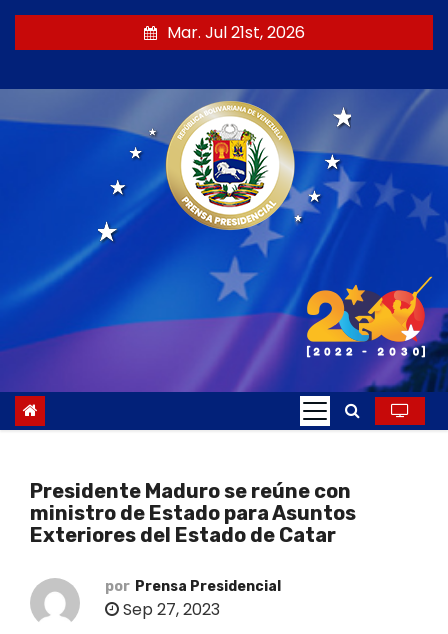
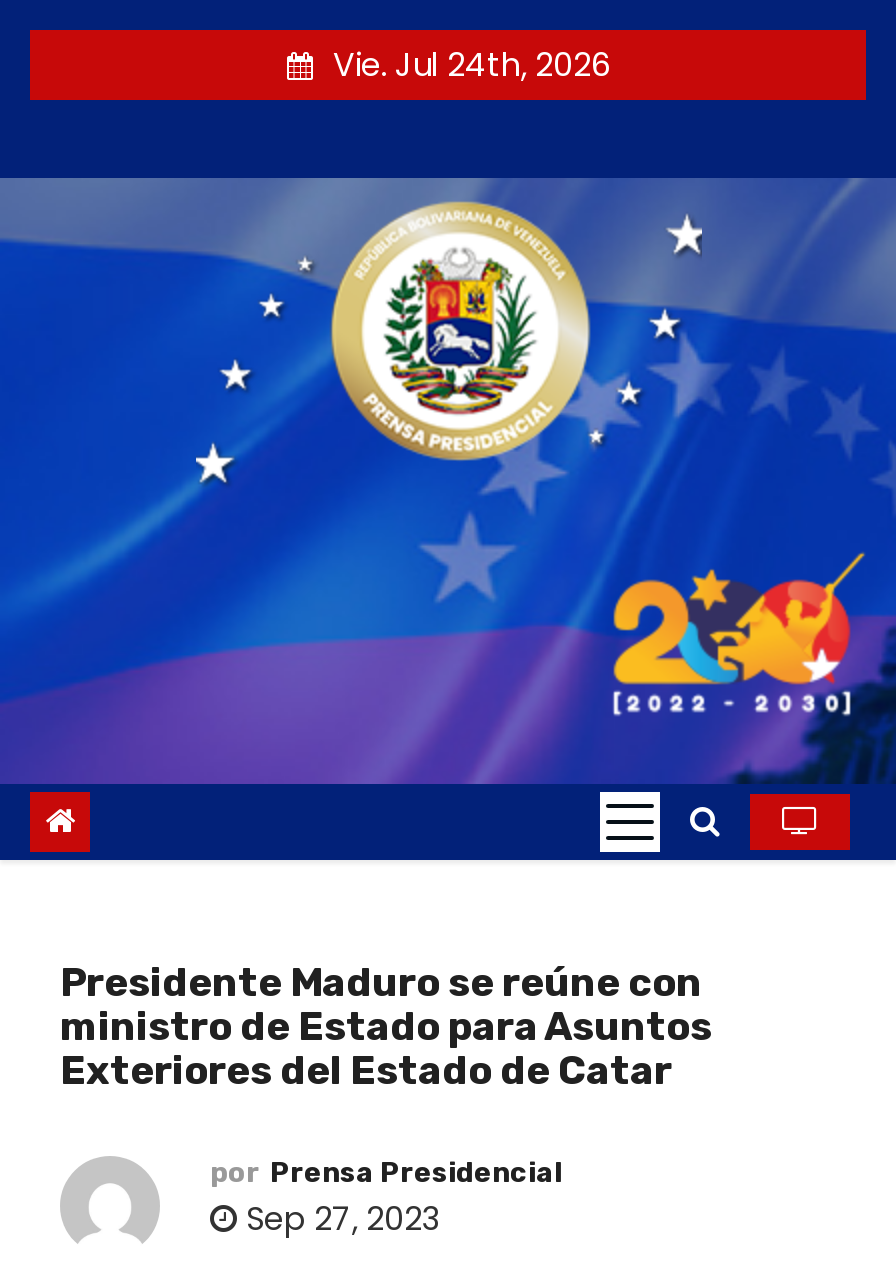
- Mar. Jul 21st, 2026
+ Vie. Jul 24th, 2026
